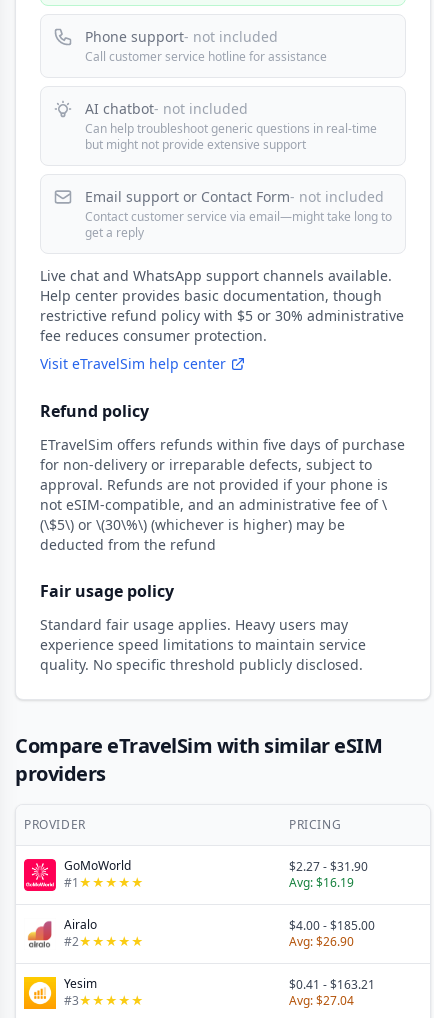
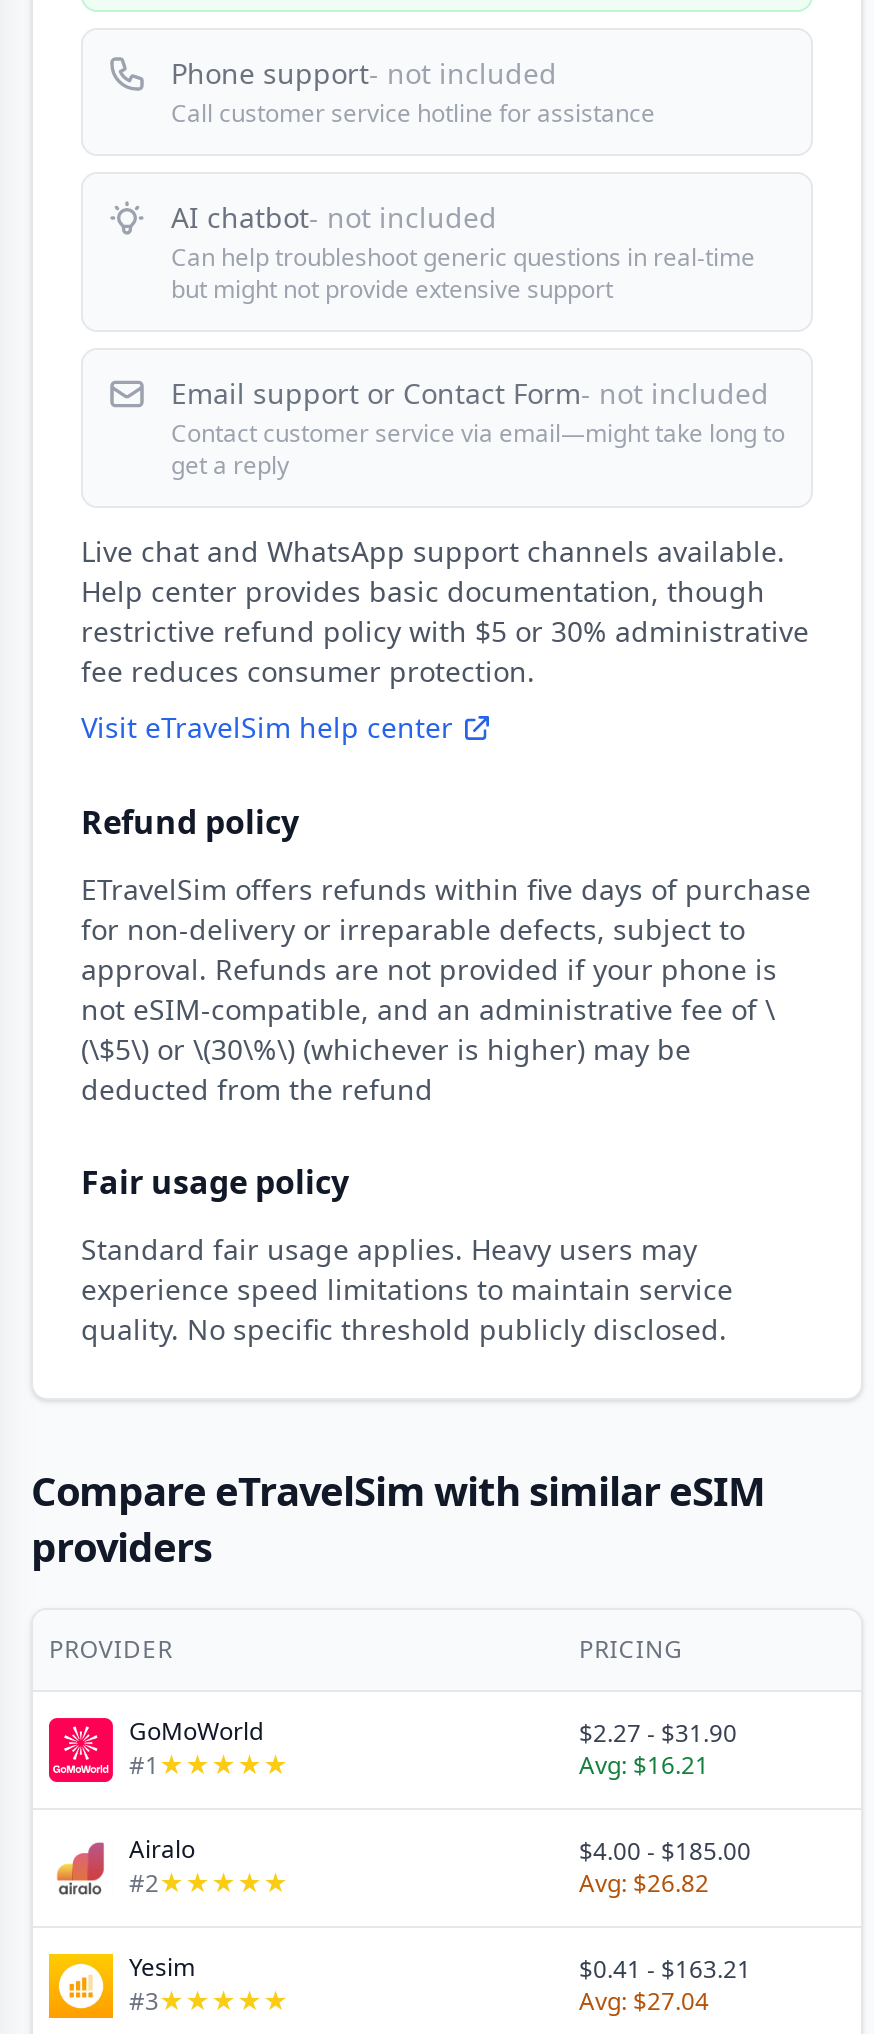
- Avg: $16.19
+ Avg: $16.21

- Avg: $26.90
+ Avg: $26.82
